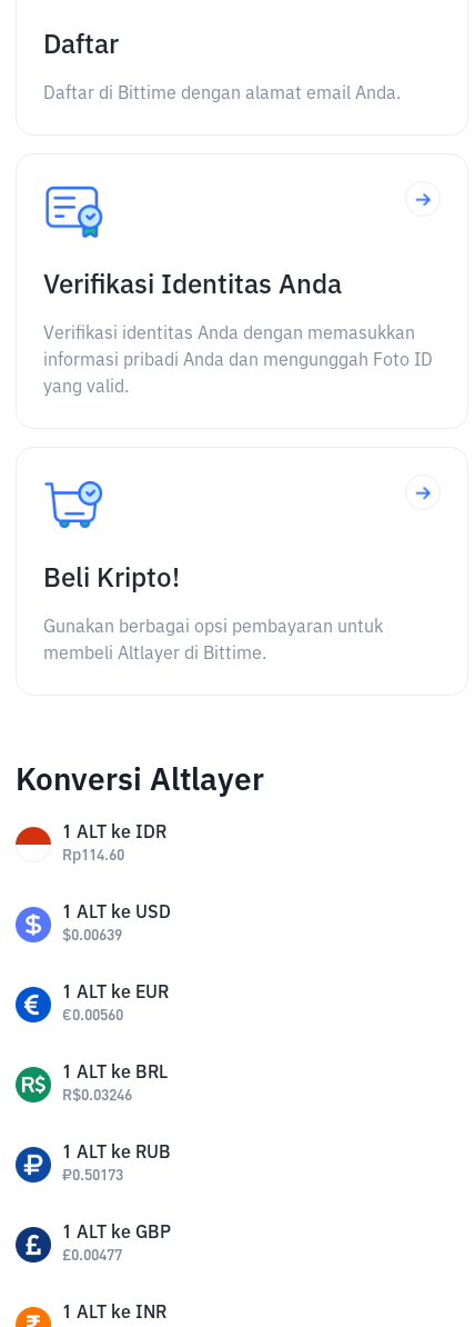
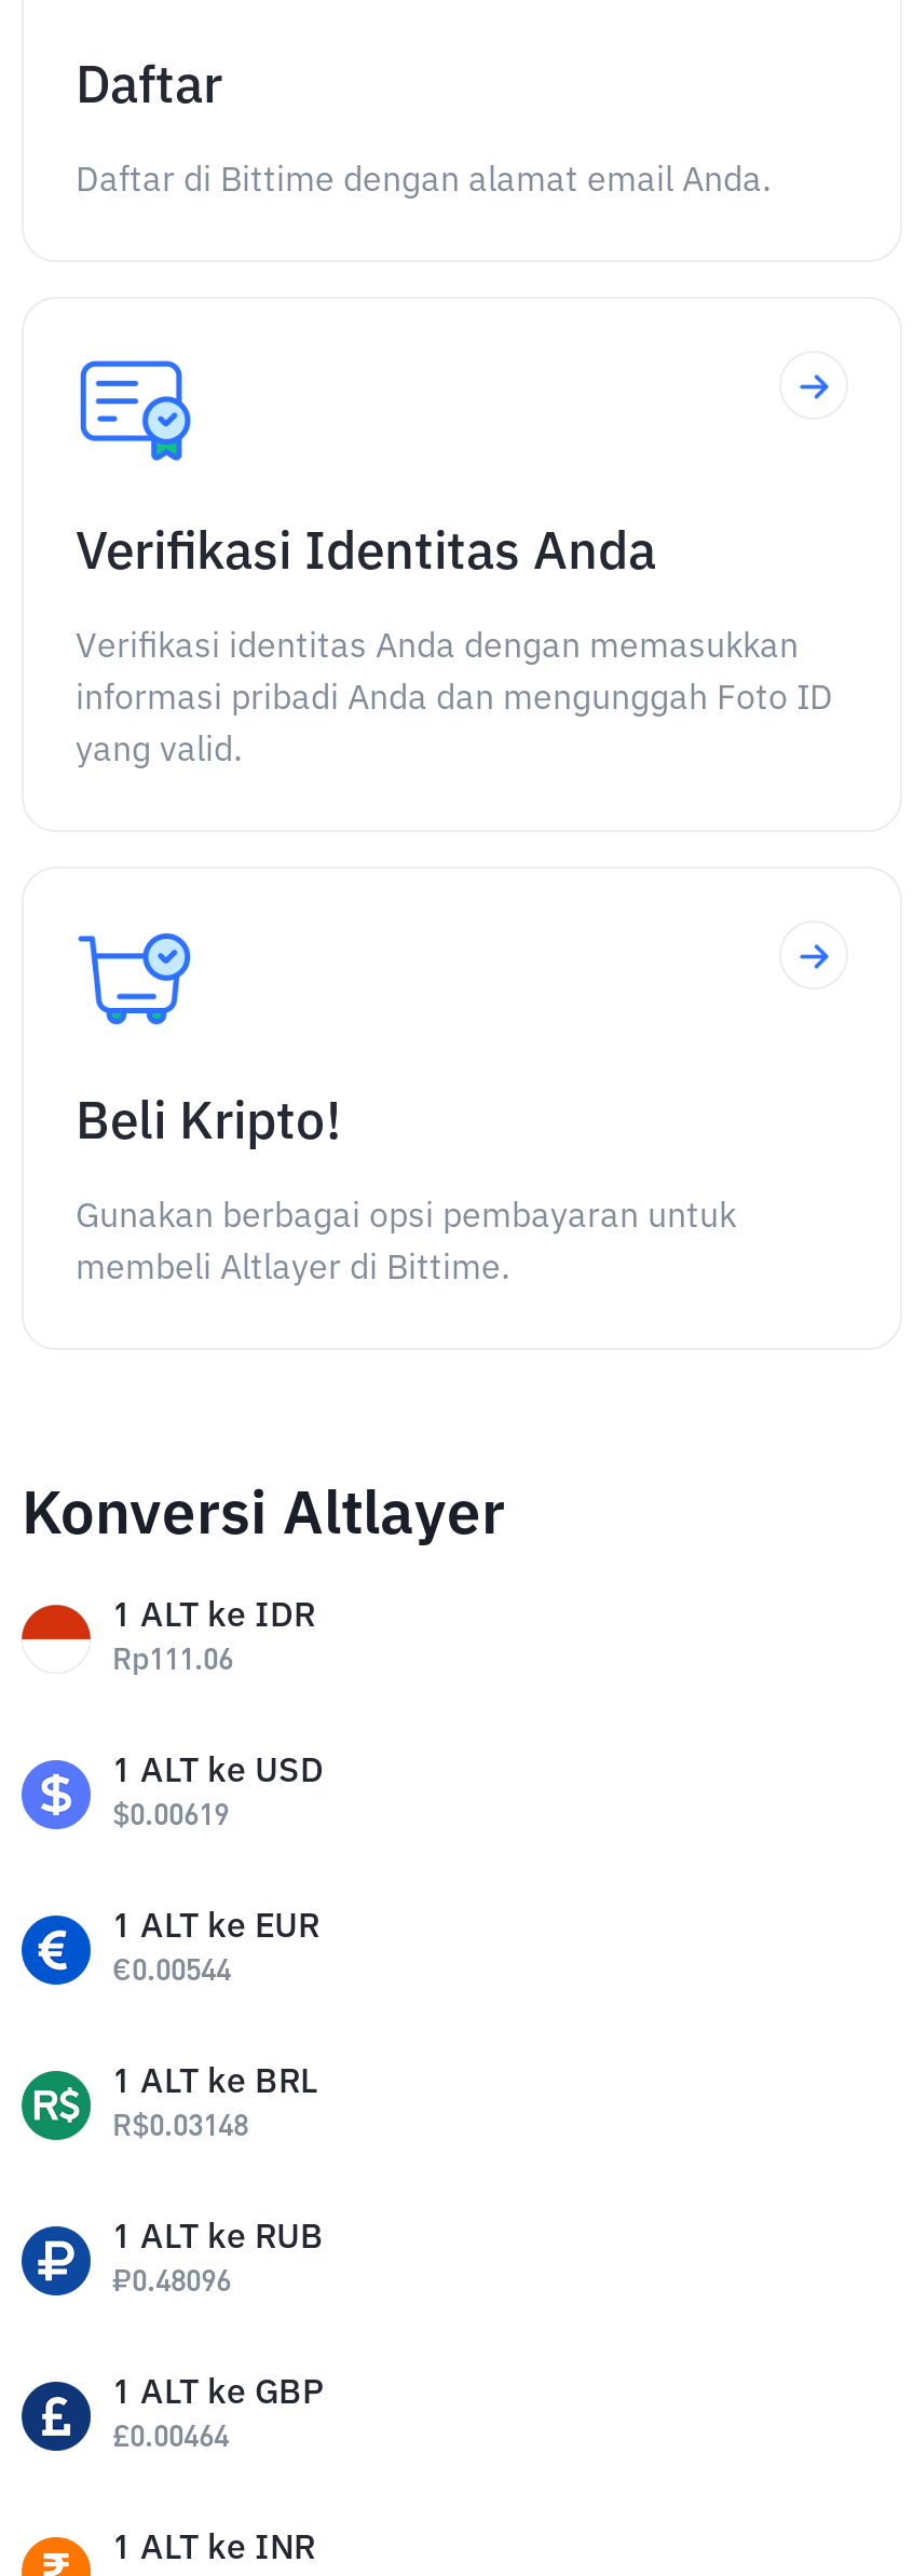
- Rp114.60
+ Rp111.06

- $0.00639
+ $0.00619

- €0.00560
+ €0.00544

- R$0.03246
+ R$0.03148

- ₽0.50173
+ ₽0.48096

- £0.00477
+ £0.00464
